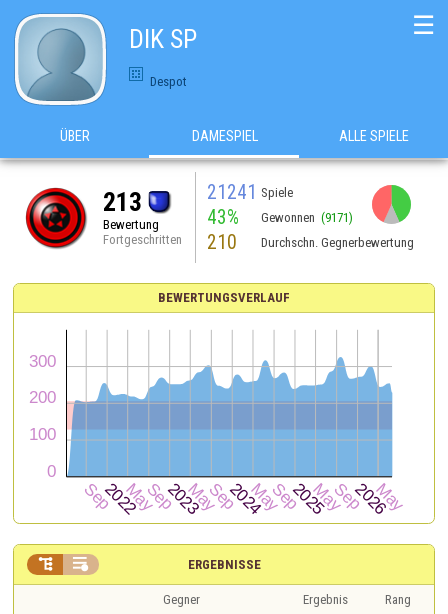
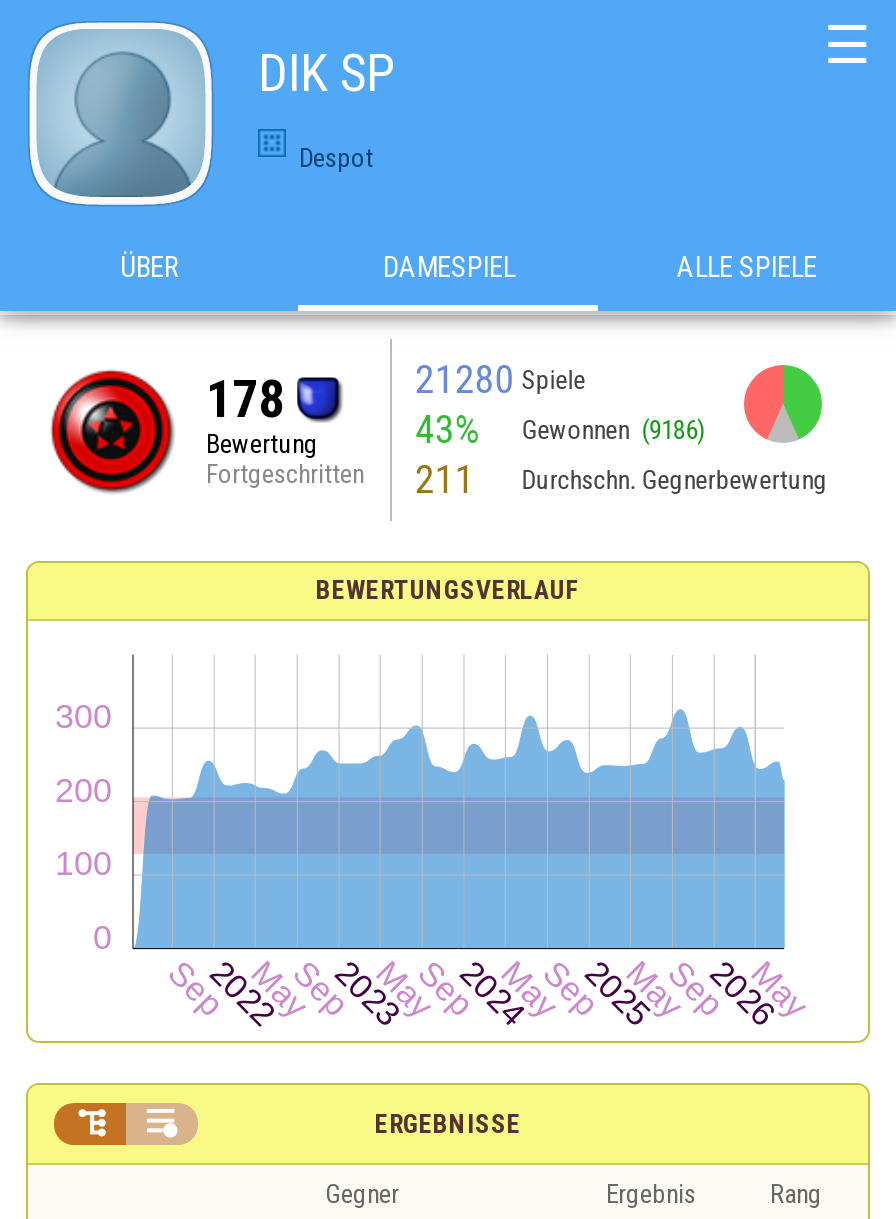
- 21241 Spiele
+ 21280 Spiele

- 213
+ 178

- 43% Gewonnen (9171)
+ 43% Gewonnen (9186)

- Fortgeschritten 210 Durchschn. Gegnerbewertung
+ Fortgeschritten 211 Durchschn. Gegnerbewertung
